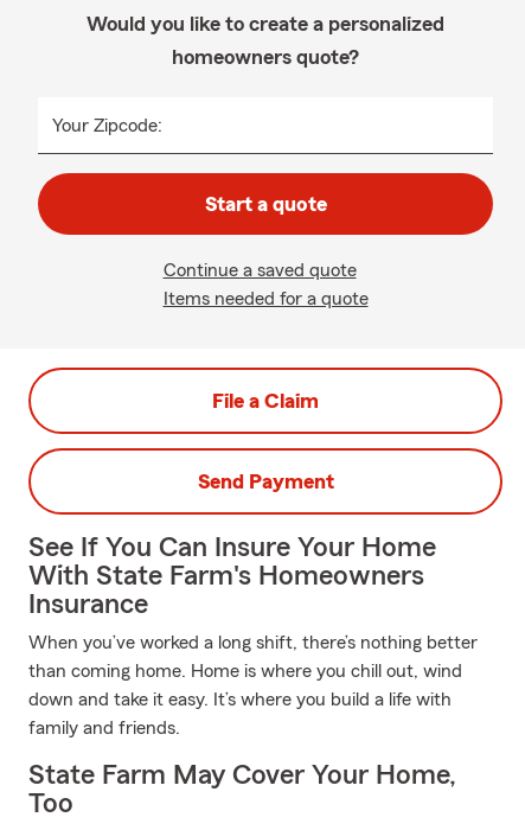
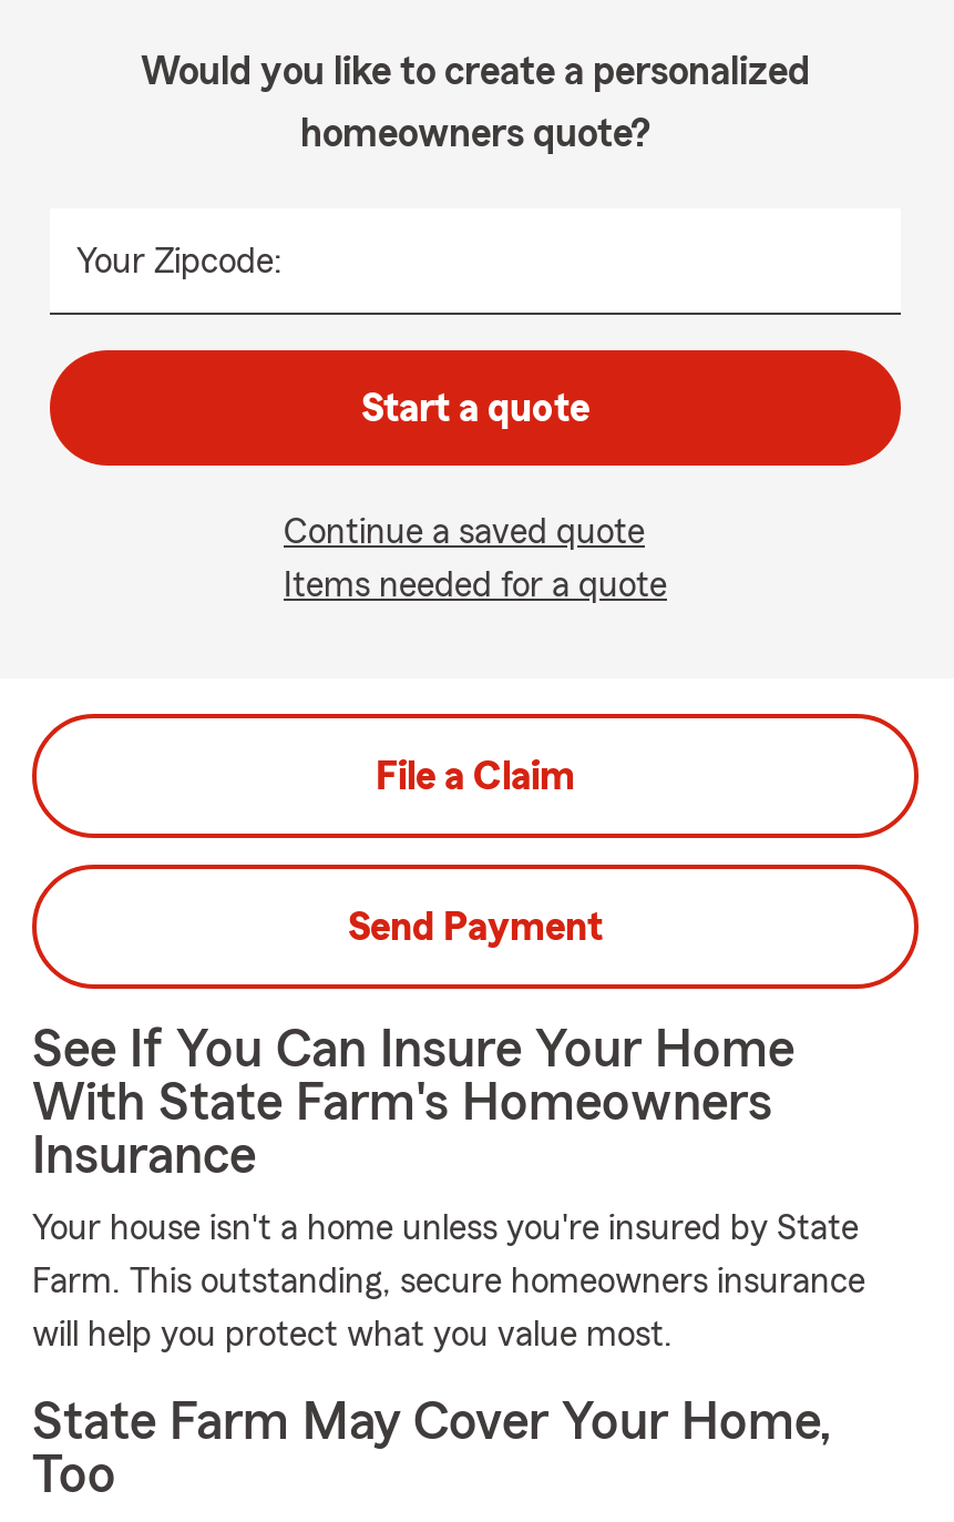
- When you’ve worked a long shift, there’s nothing better
- than coming home. Home is where you chill out, wind
- down and take it easy. It’s where you build a life with
- family and friends.
+ Your house isn't a home unless you're insured by State
+ Farm. This outstanding, secure homeowners insurance
+ will help you protect what you value most.
